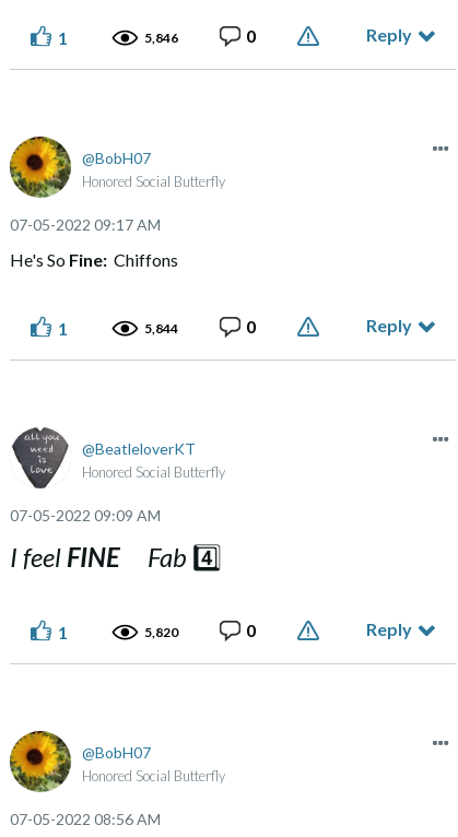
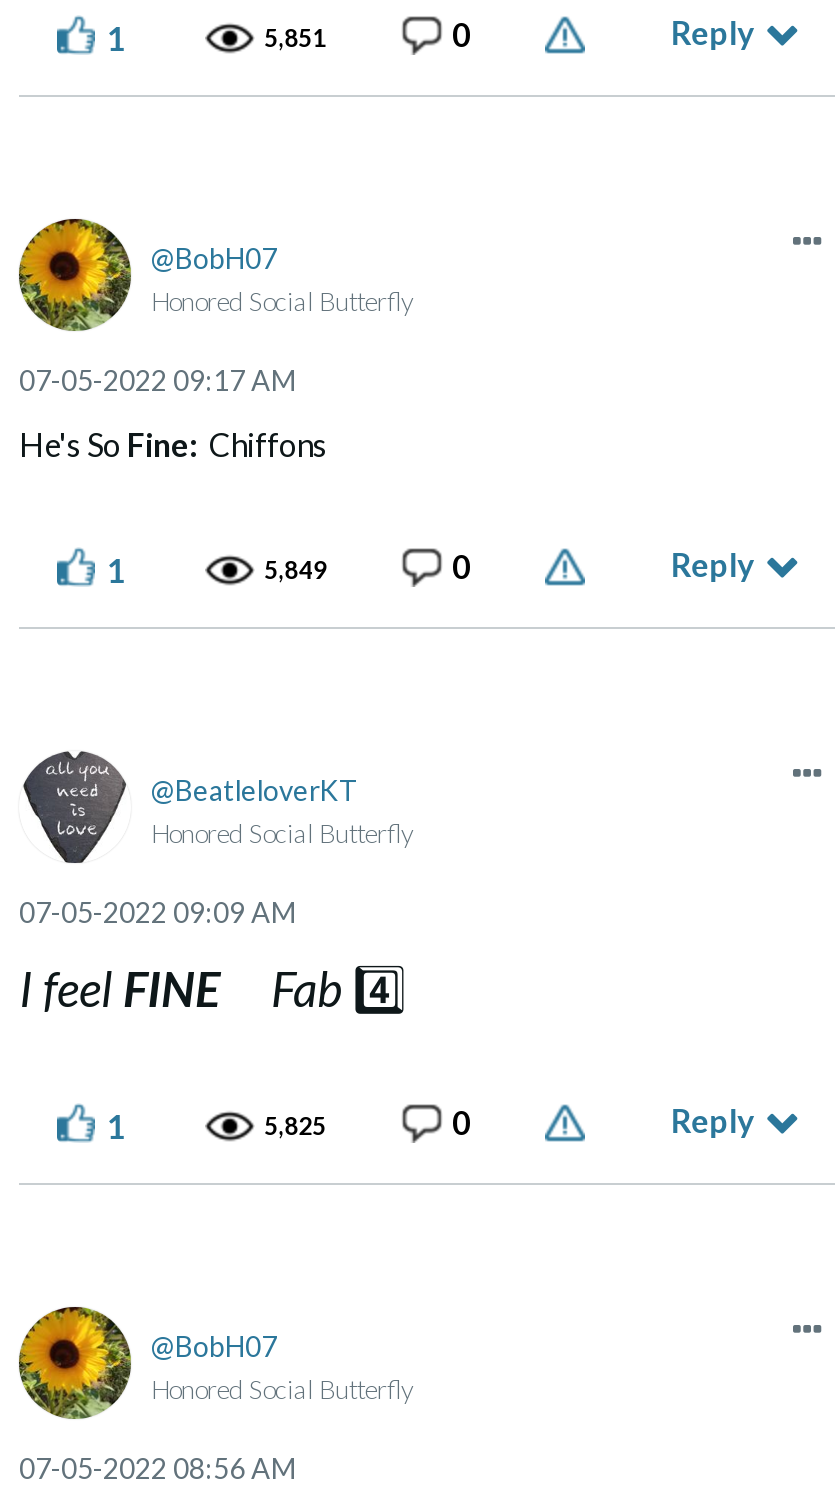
- 5,846
+ 5,851

- 5,844
+ 5,849

- 5,820
+ 5,825
